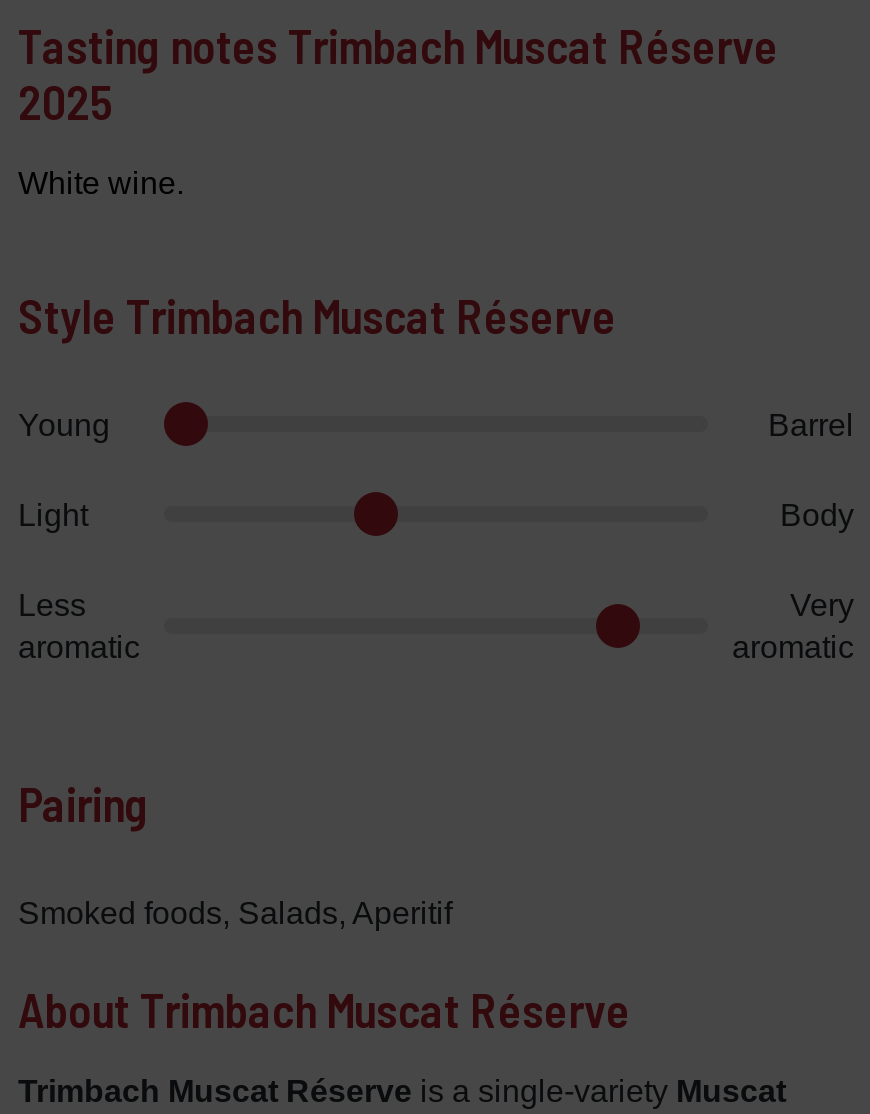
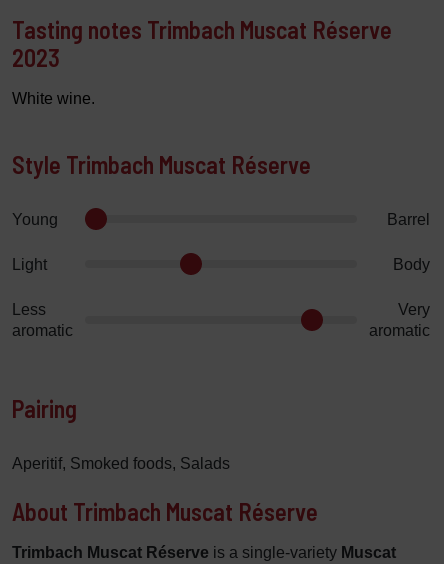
- 2025
+ 2023

- Smoked foods, Salads, Aperitif
+ Aperitif, Smoked foods, Salads
